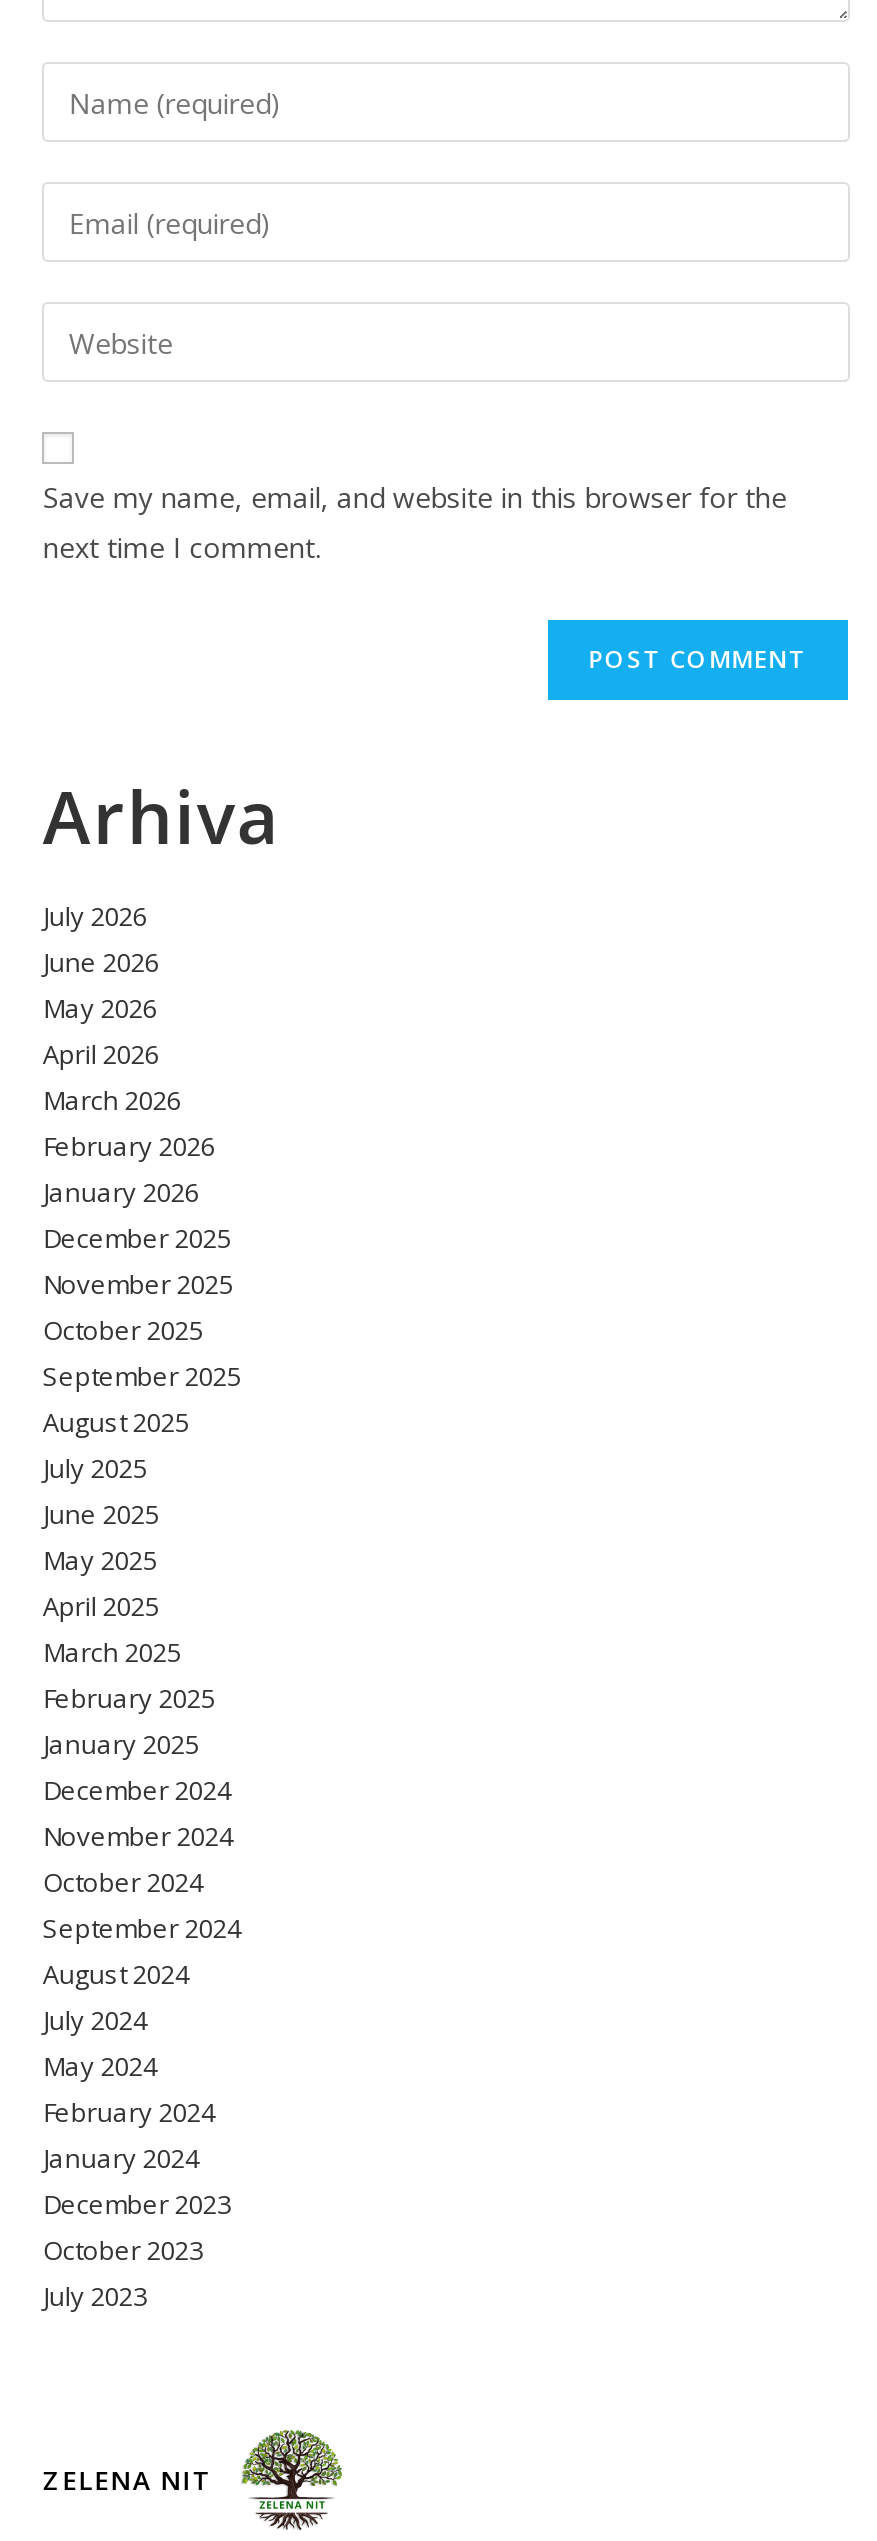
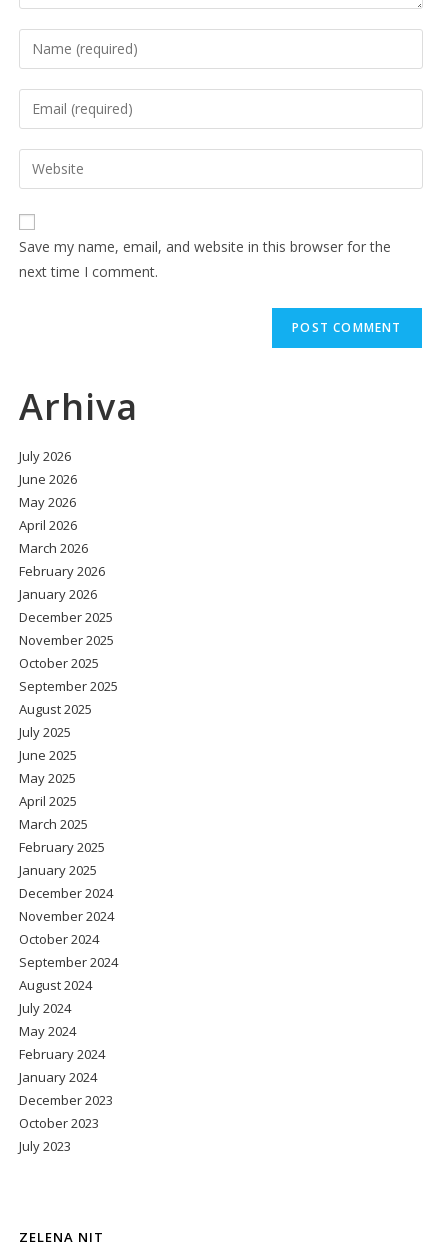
- [image]
